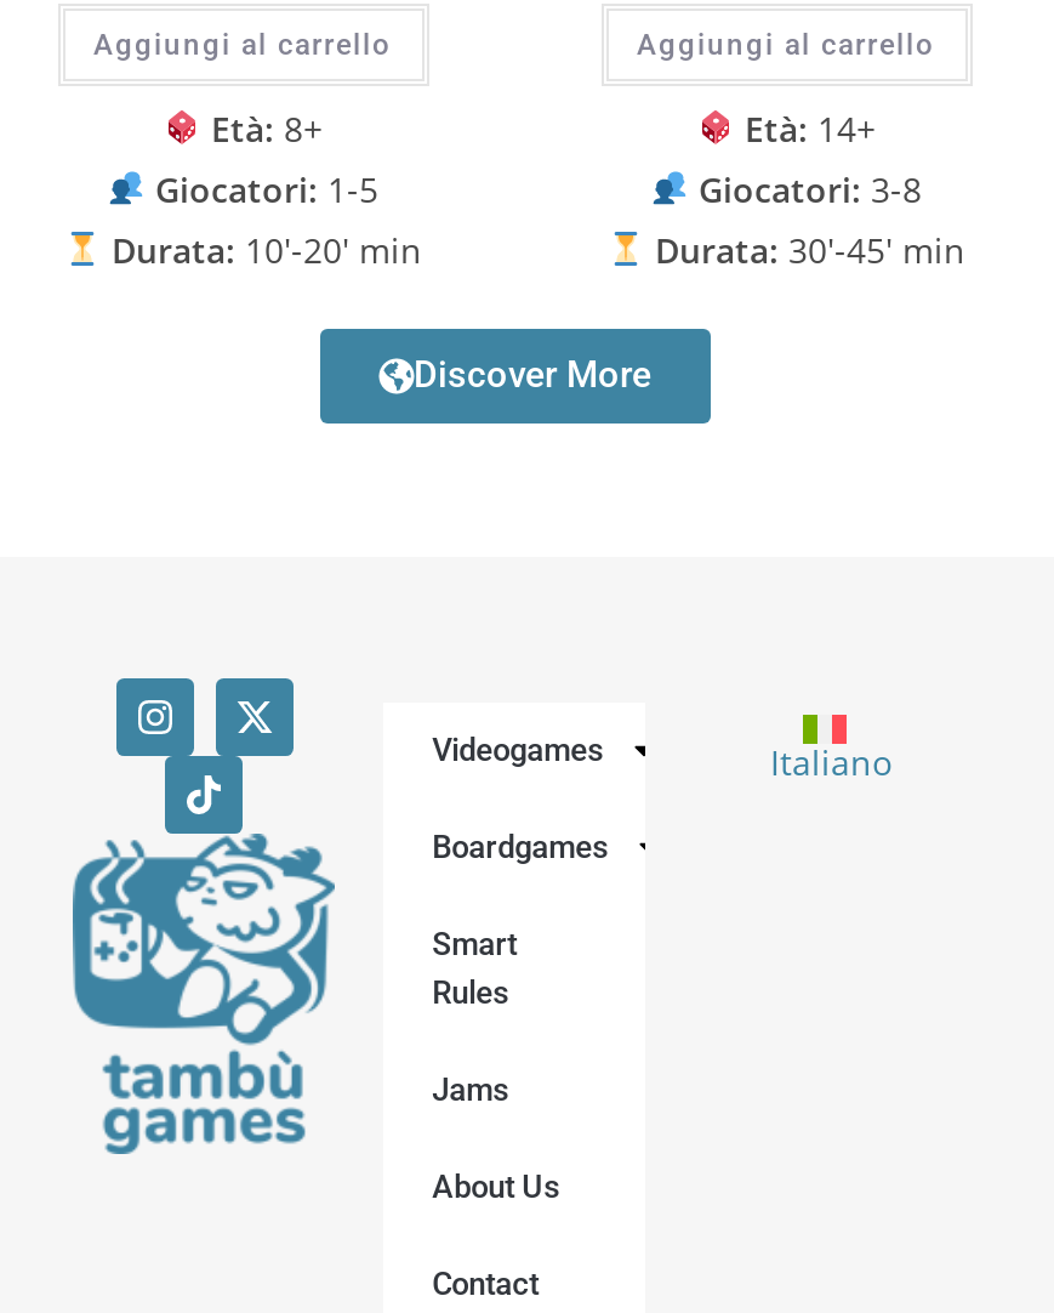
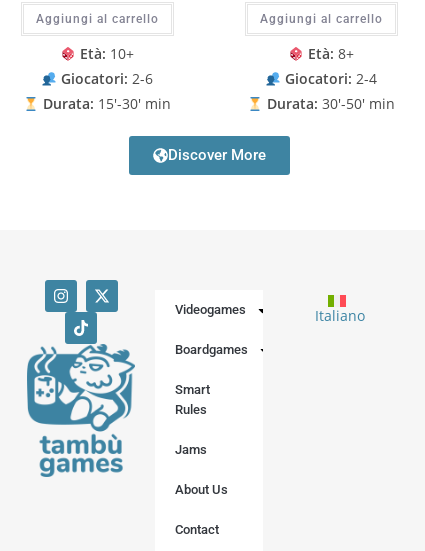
- Età: 8+
- Giocatori: 1-5
- Durata: 10'-20' min
+ Età: 10+
+ Giocatori: 2-6
+ Durata: 15'-30' min

- Età: 14+
+ Età: 8+

- Giocatori: 3-8
+ Giocatori: 2-4

- Durata: 30'-45' min
+ Durata: 30'-50' min
